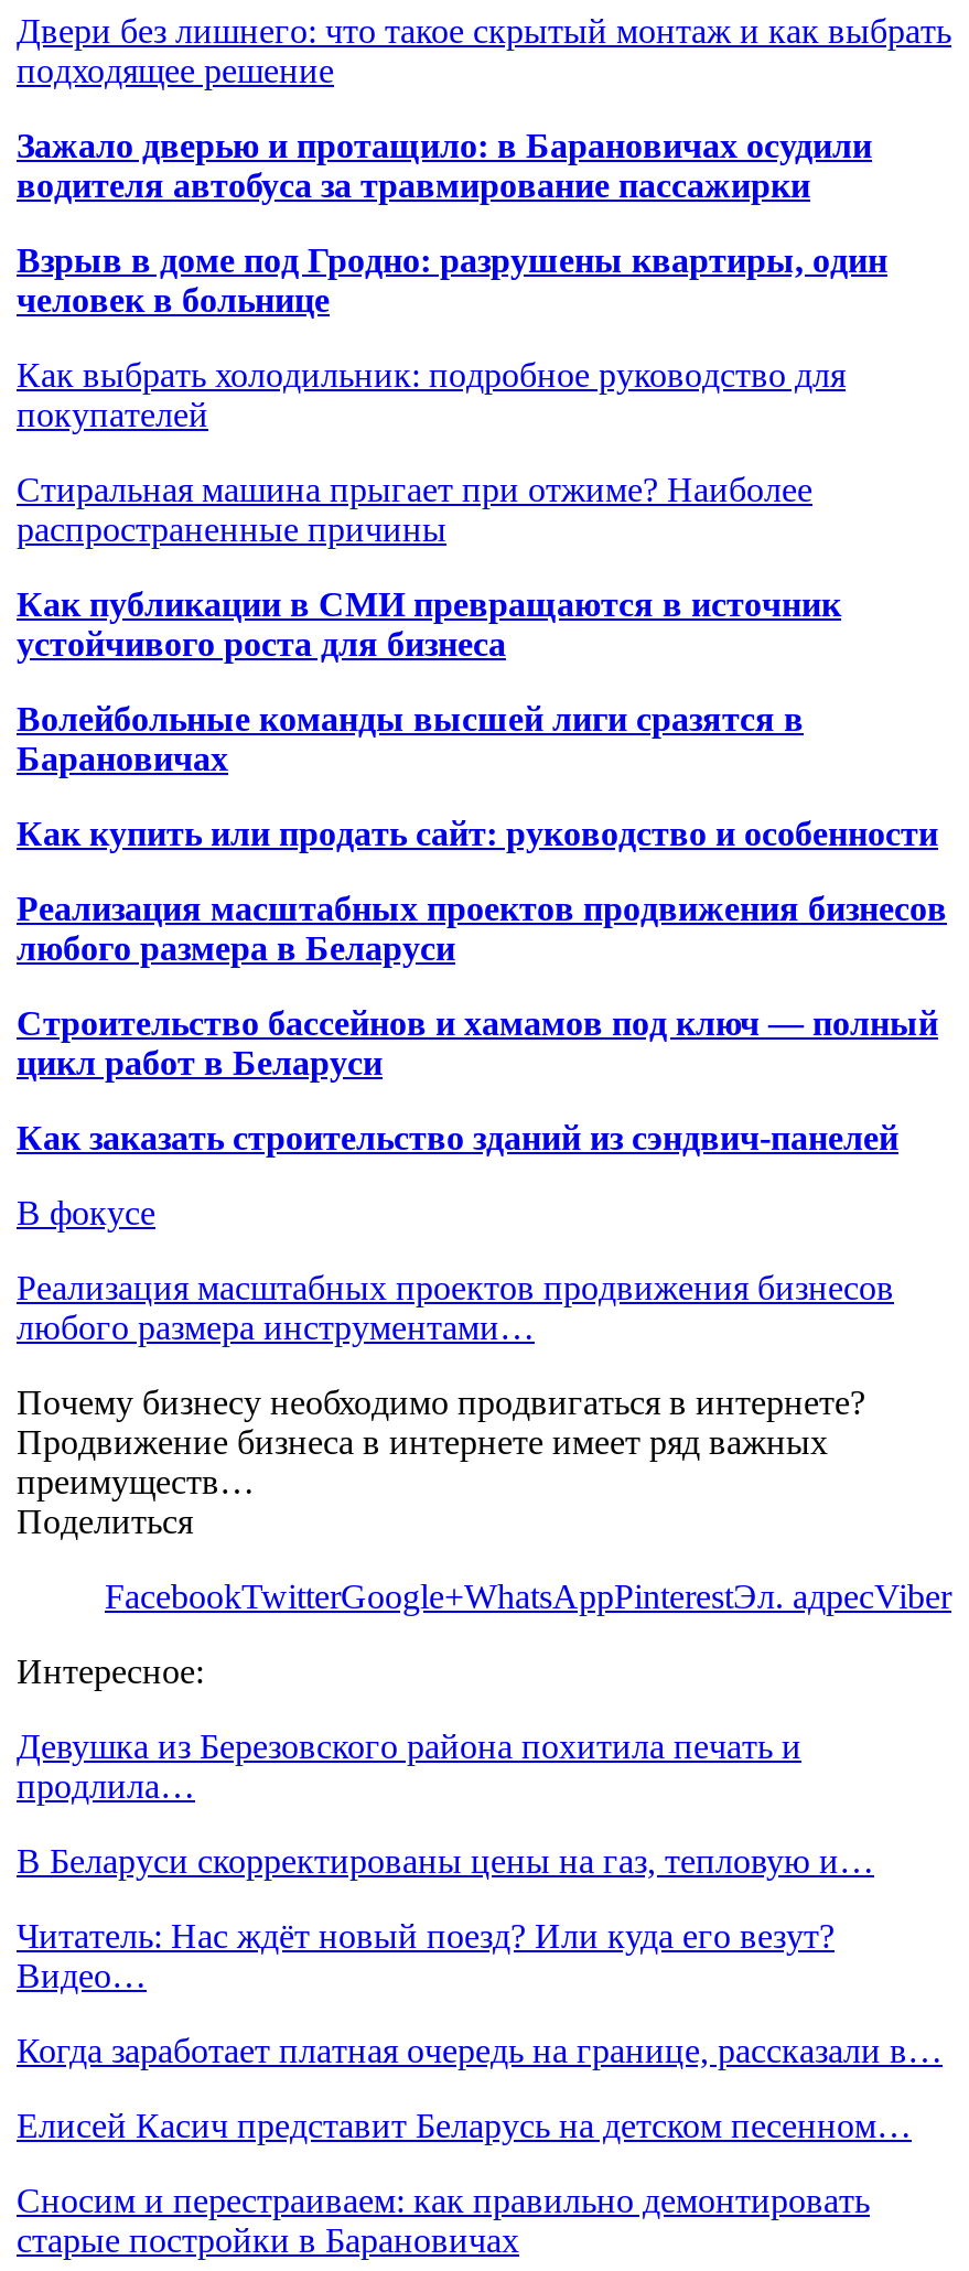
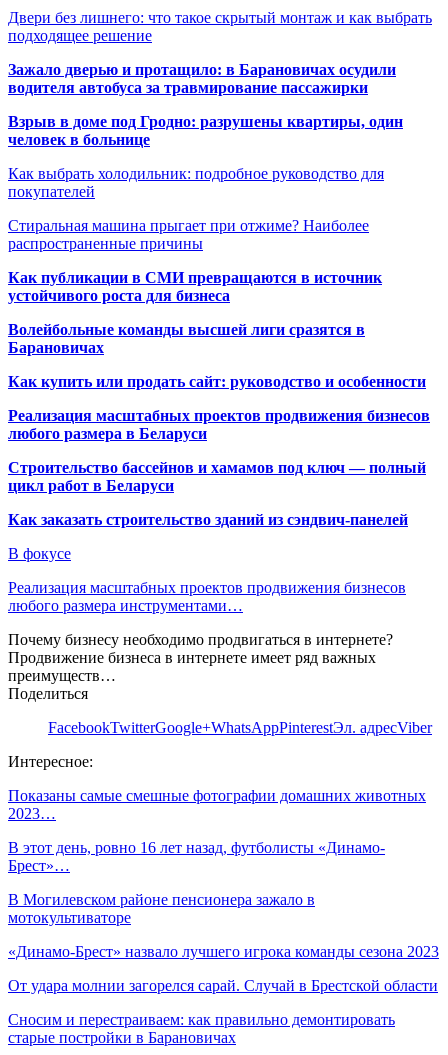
- Девушка из Березовского района похитила печать и
- продлила…
+ Показаны самые смешные фотографии домашних животных
+ 2023…

- В Беларуси скорректированы цены на газ, тепловую и…
+ В этот день, ровно 16 лет назад, футболисты «Динамо-
+ Брест»…

- Читатель: Нас ждёт новый поезд? Или куда его везут?
- Видео…
+ В Могилевском районе пенсионера зажало в
+ мотокультиваторе

- Когда заработает платная очередь на границе, рассказали в…
+ «Динамо-Брест» назвало лучшего игрока команды сезона 2023

- Елисей Касич представит Беларусь на детском песенном…
+ От удара молнии загорелся сарай. Случай в Брестской области
